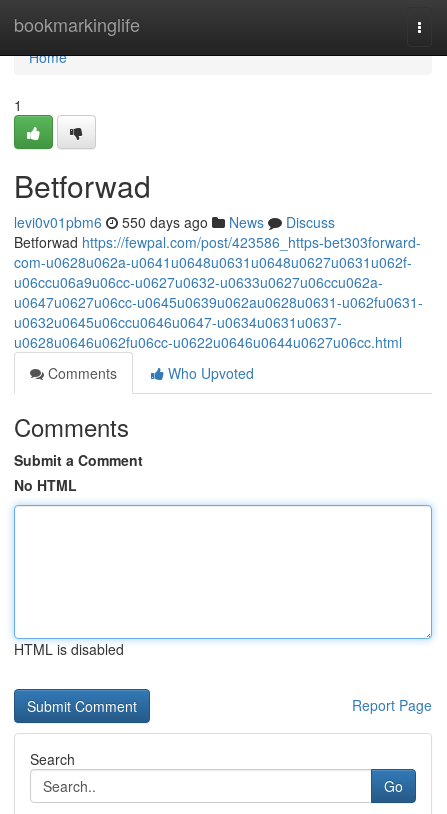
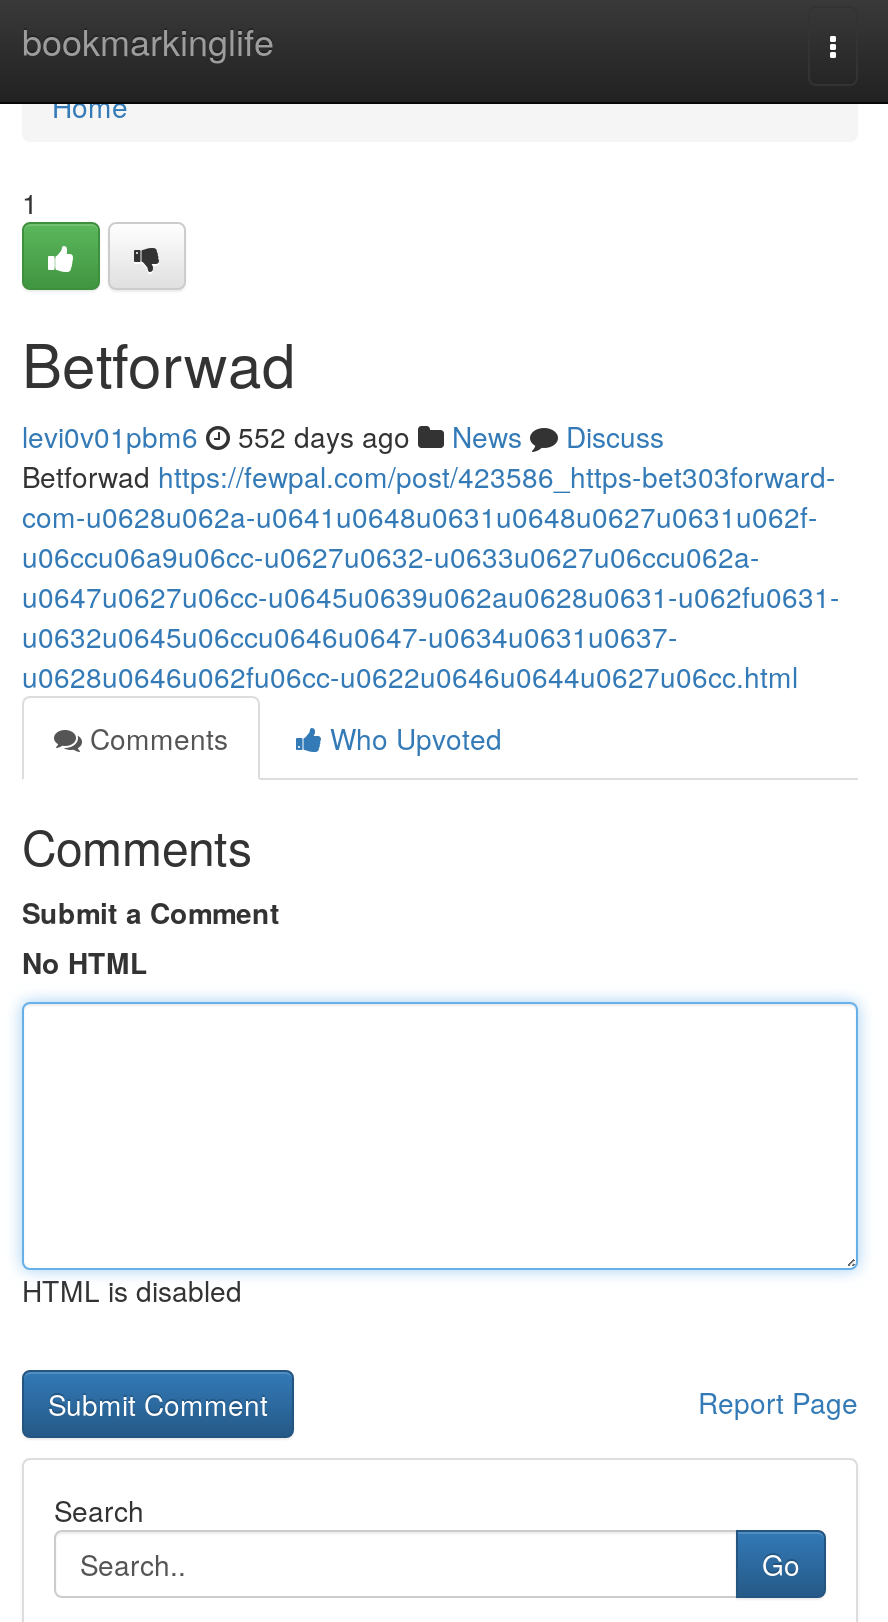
- levi0v01pbm6 550 days ago News Discuss
+ levi0v01pbm6 552 days ago News Discuss
